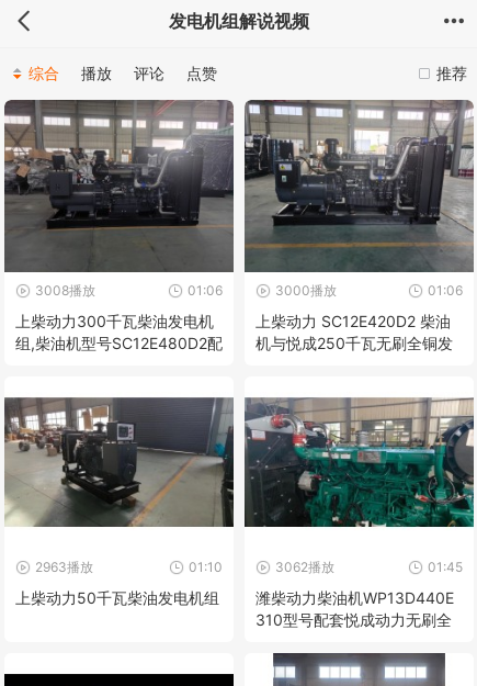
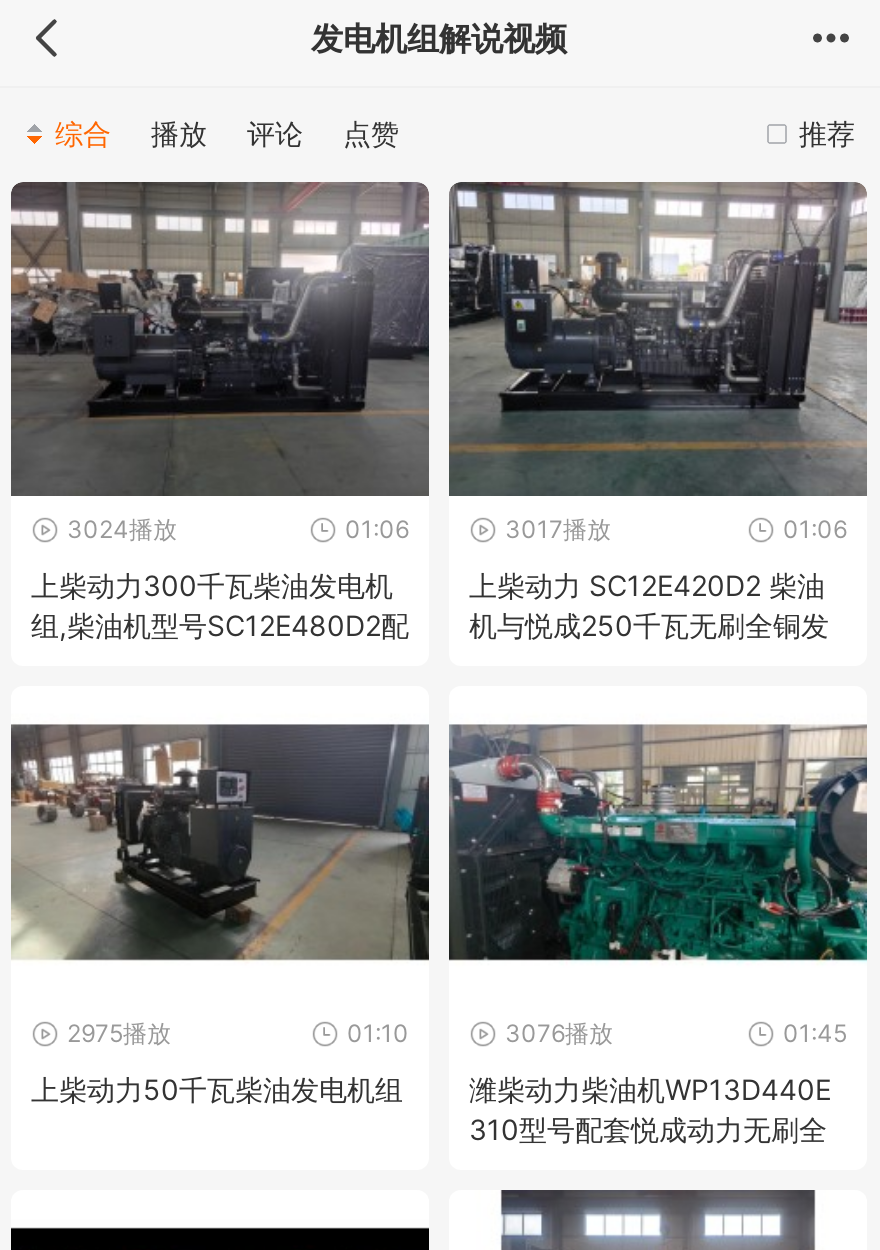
- 3008播放
+ 3024播放

- 3000播放
+ 3017播放

- 2963播放
+ 2975播放

- 3062播放
+ 3076播放
